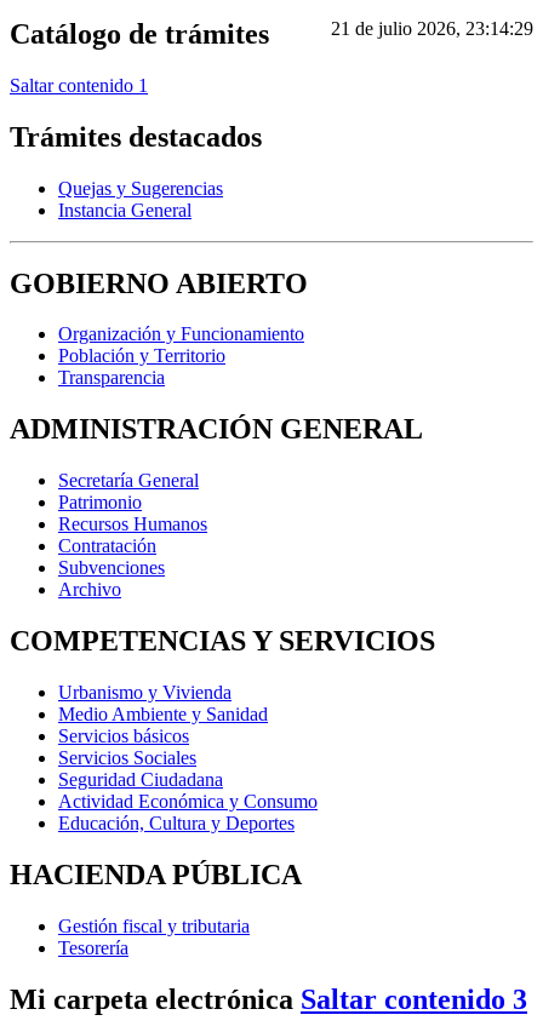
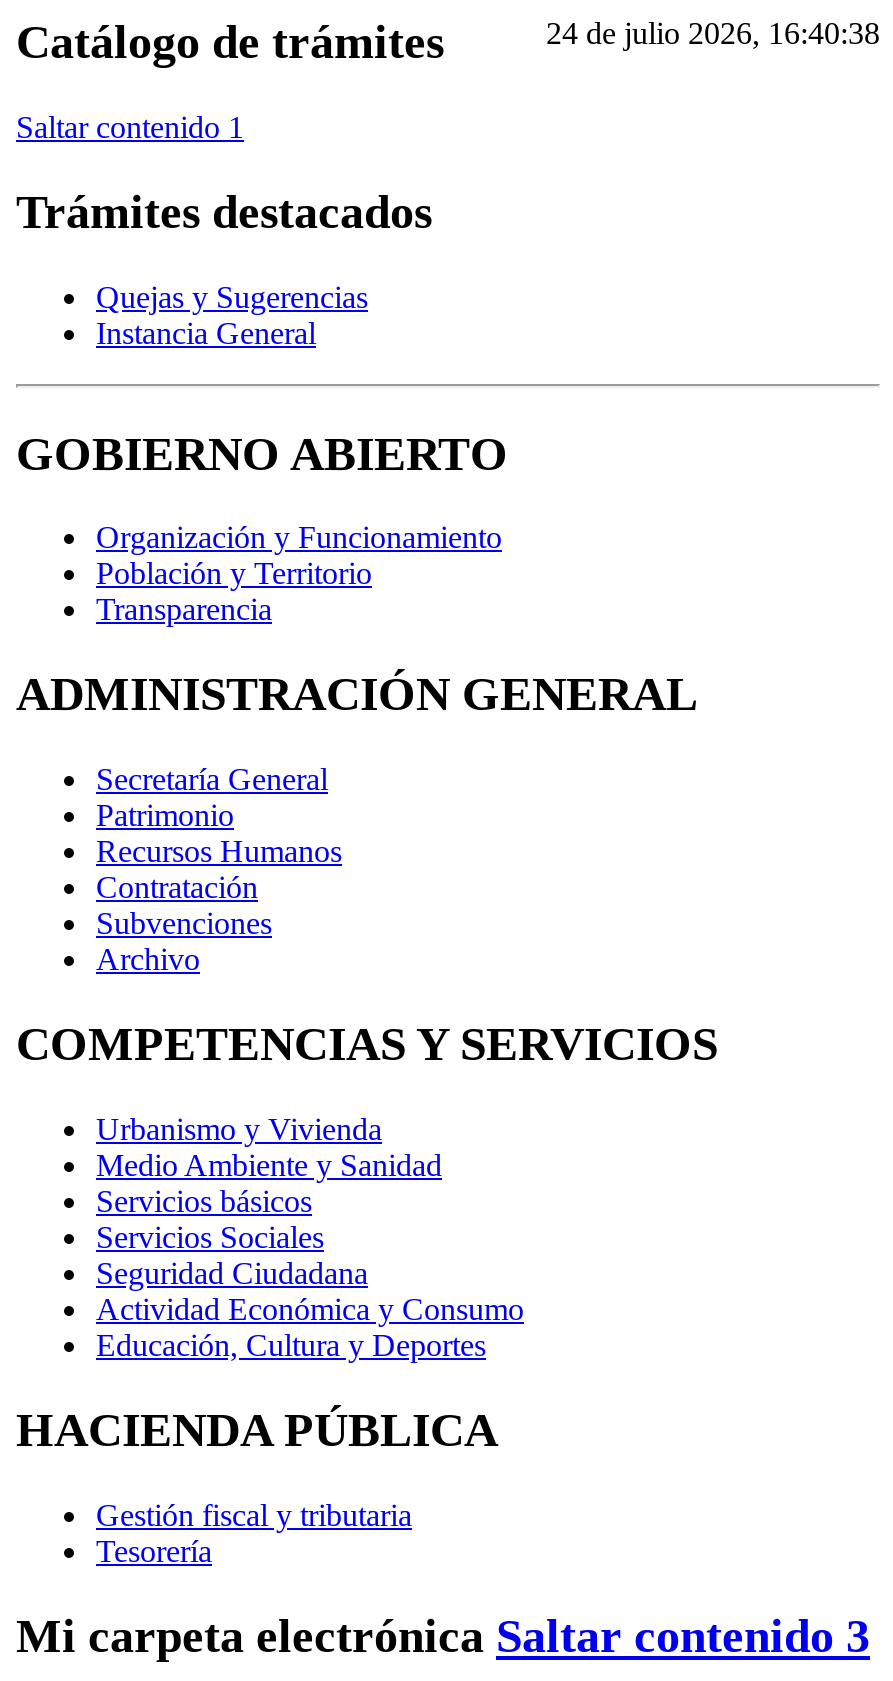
- 21 de julio 2026, 23:14:29
+ 24 de julio 2026, 16:40:38
